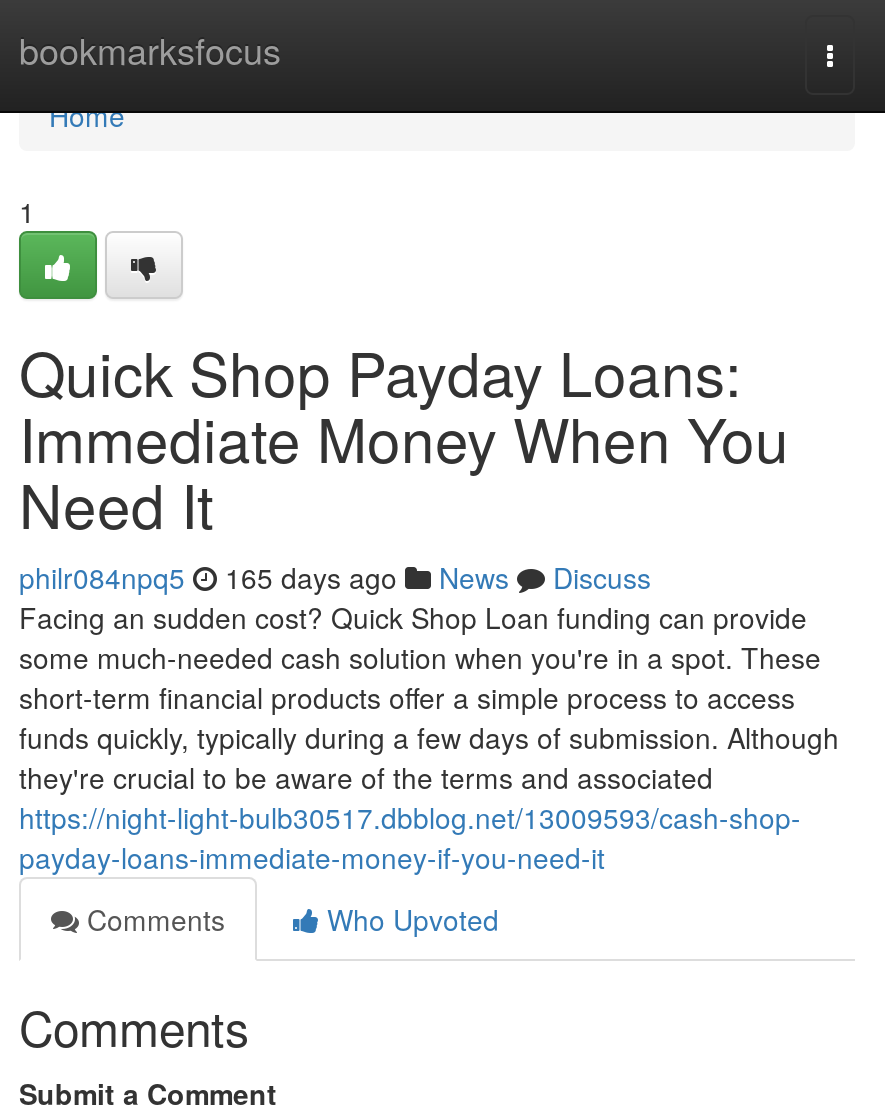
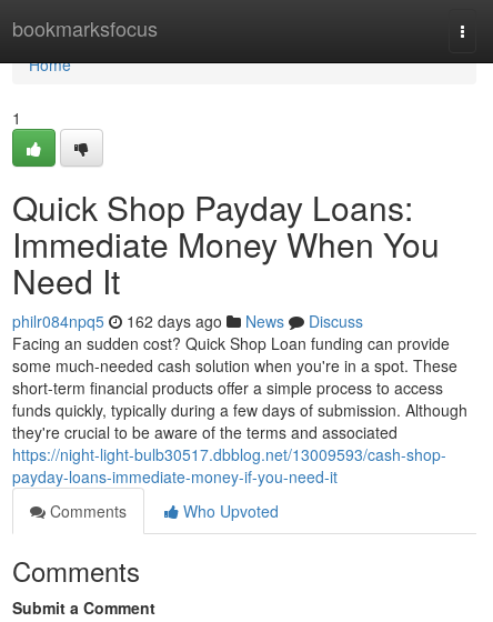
- philr084npq5 165 days ago News Discuss
+ philr084npq5 162 days ago News Discuss
